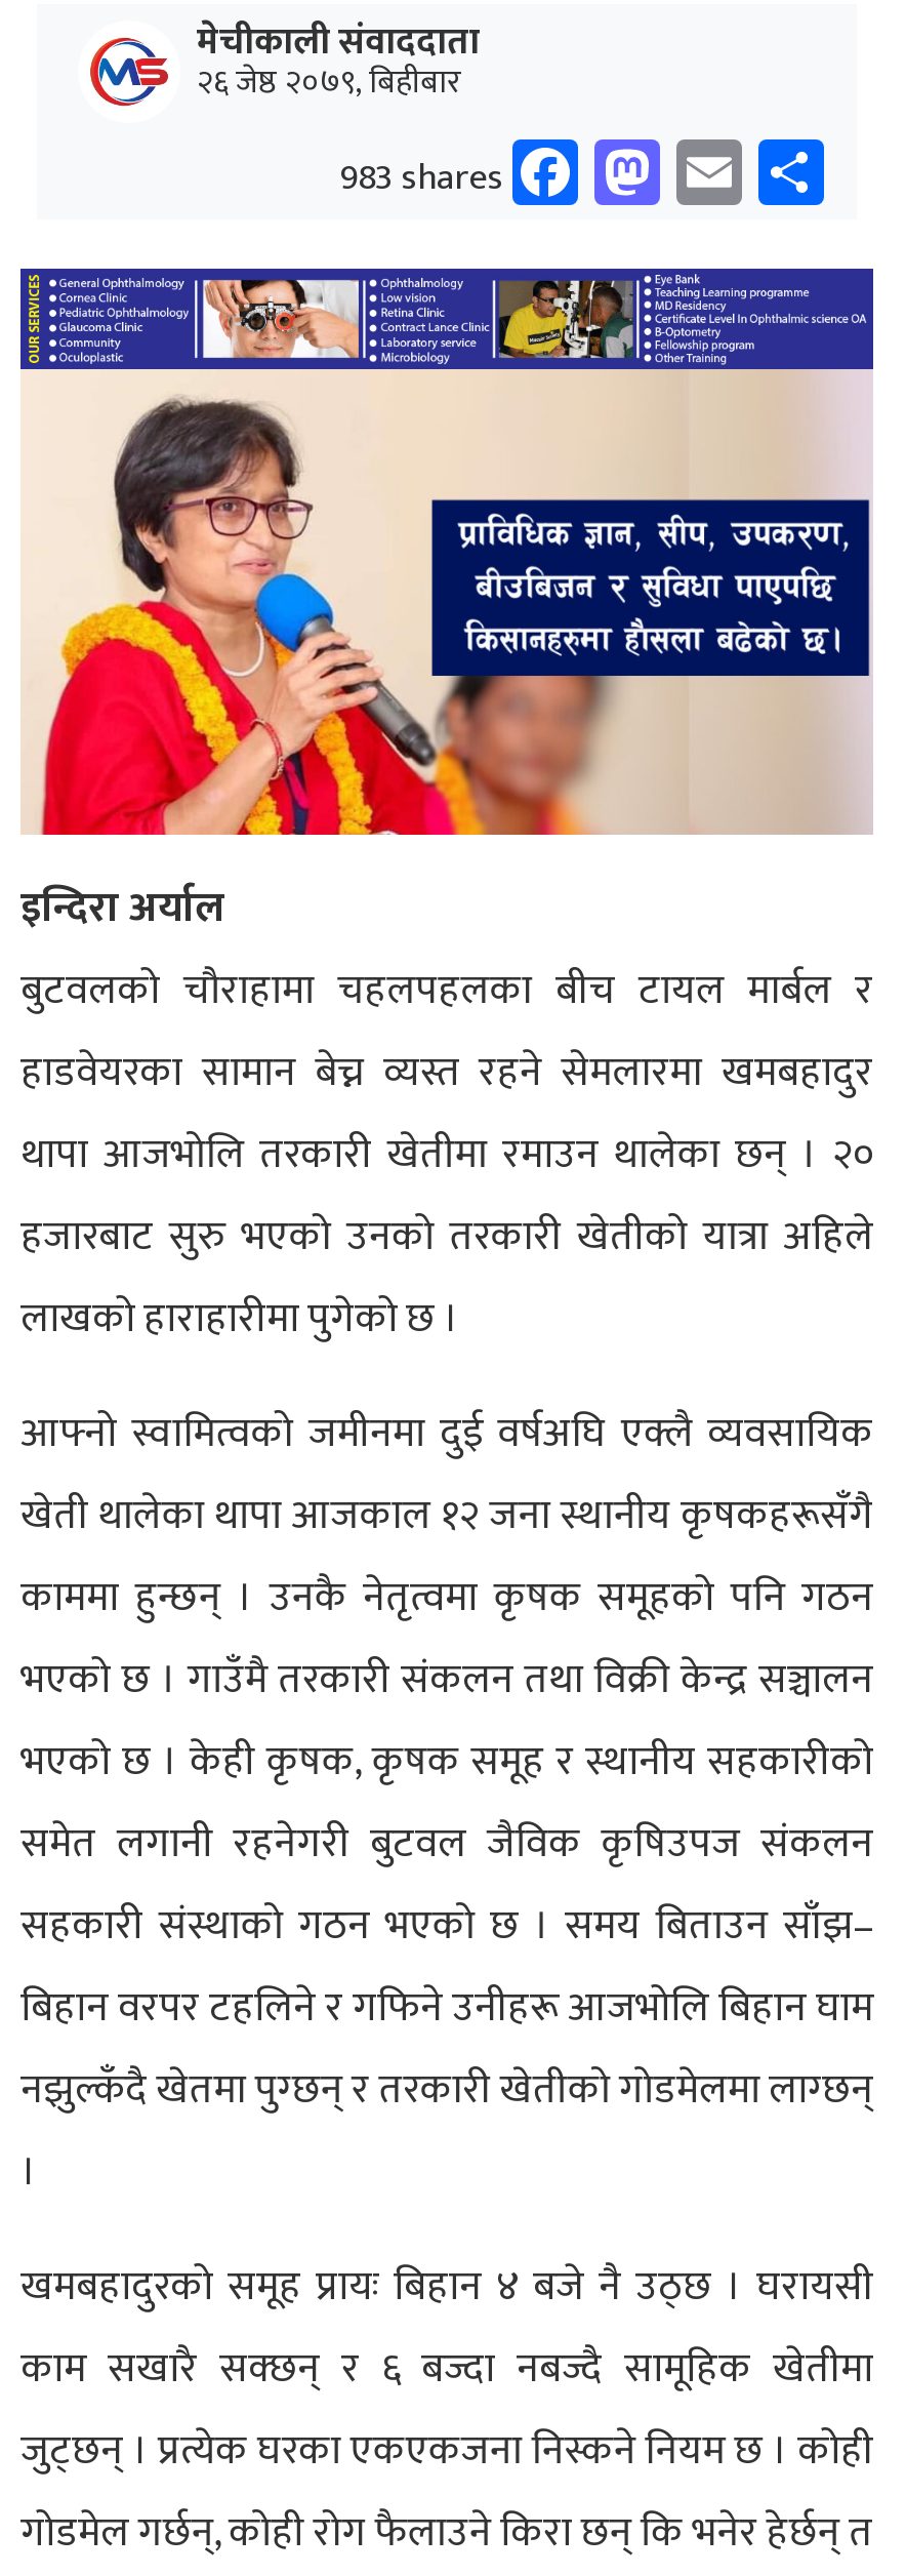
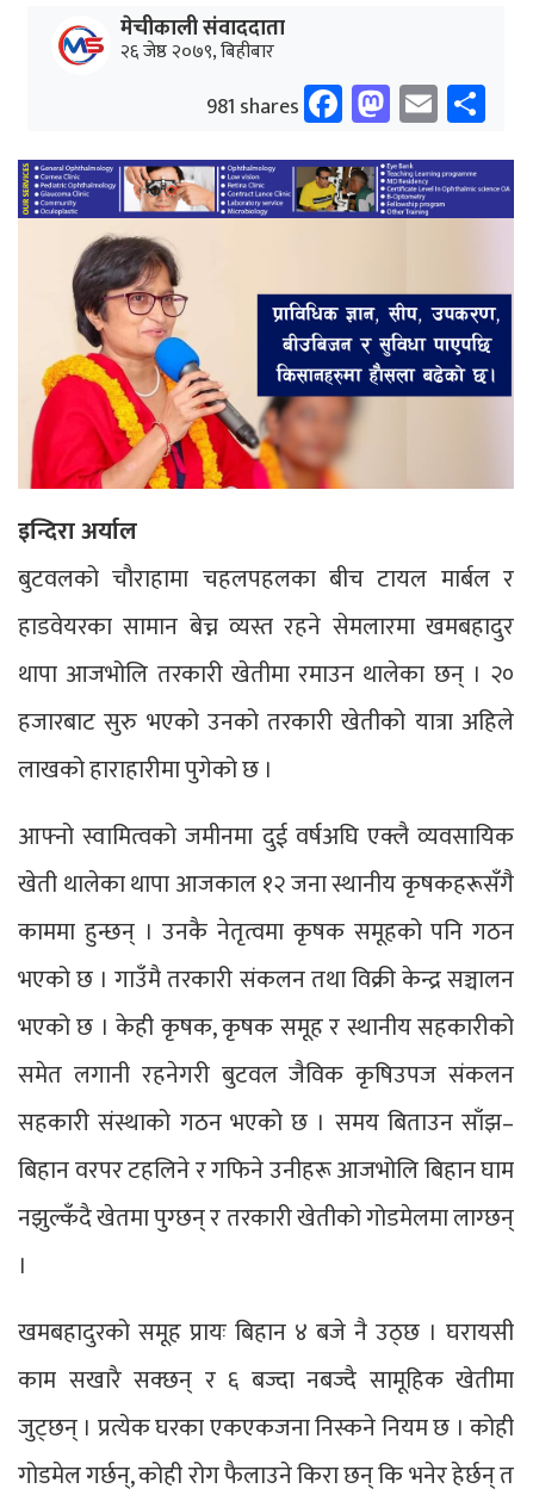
- 983 shares
+ 981 shares
